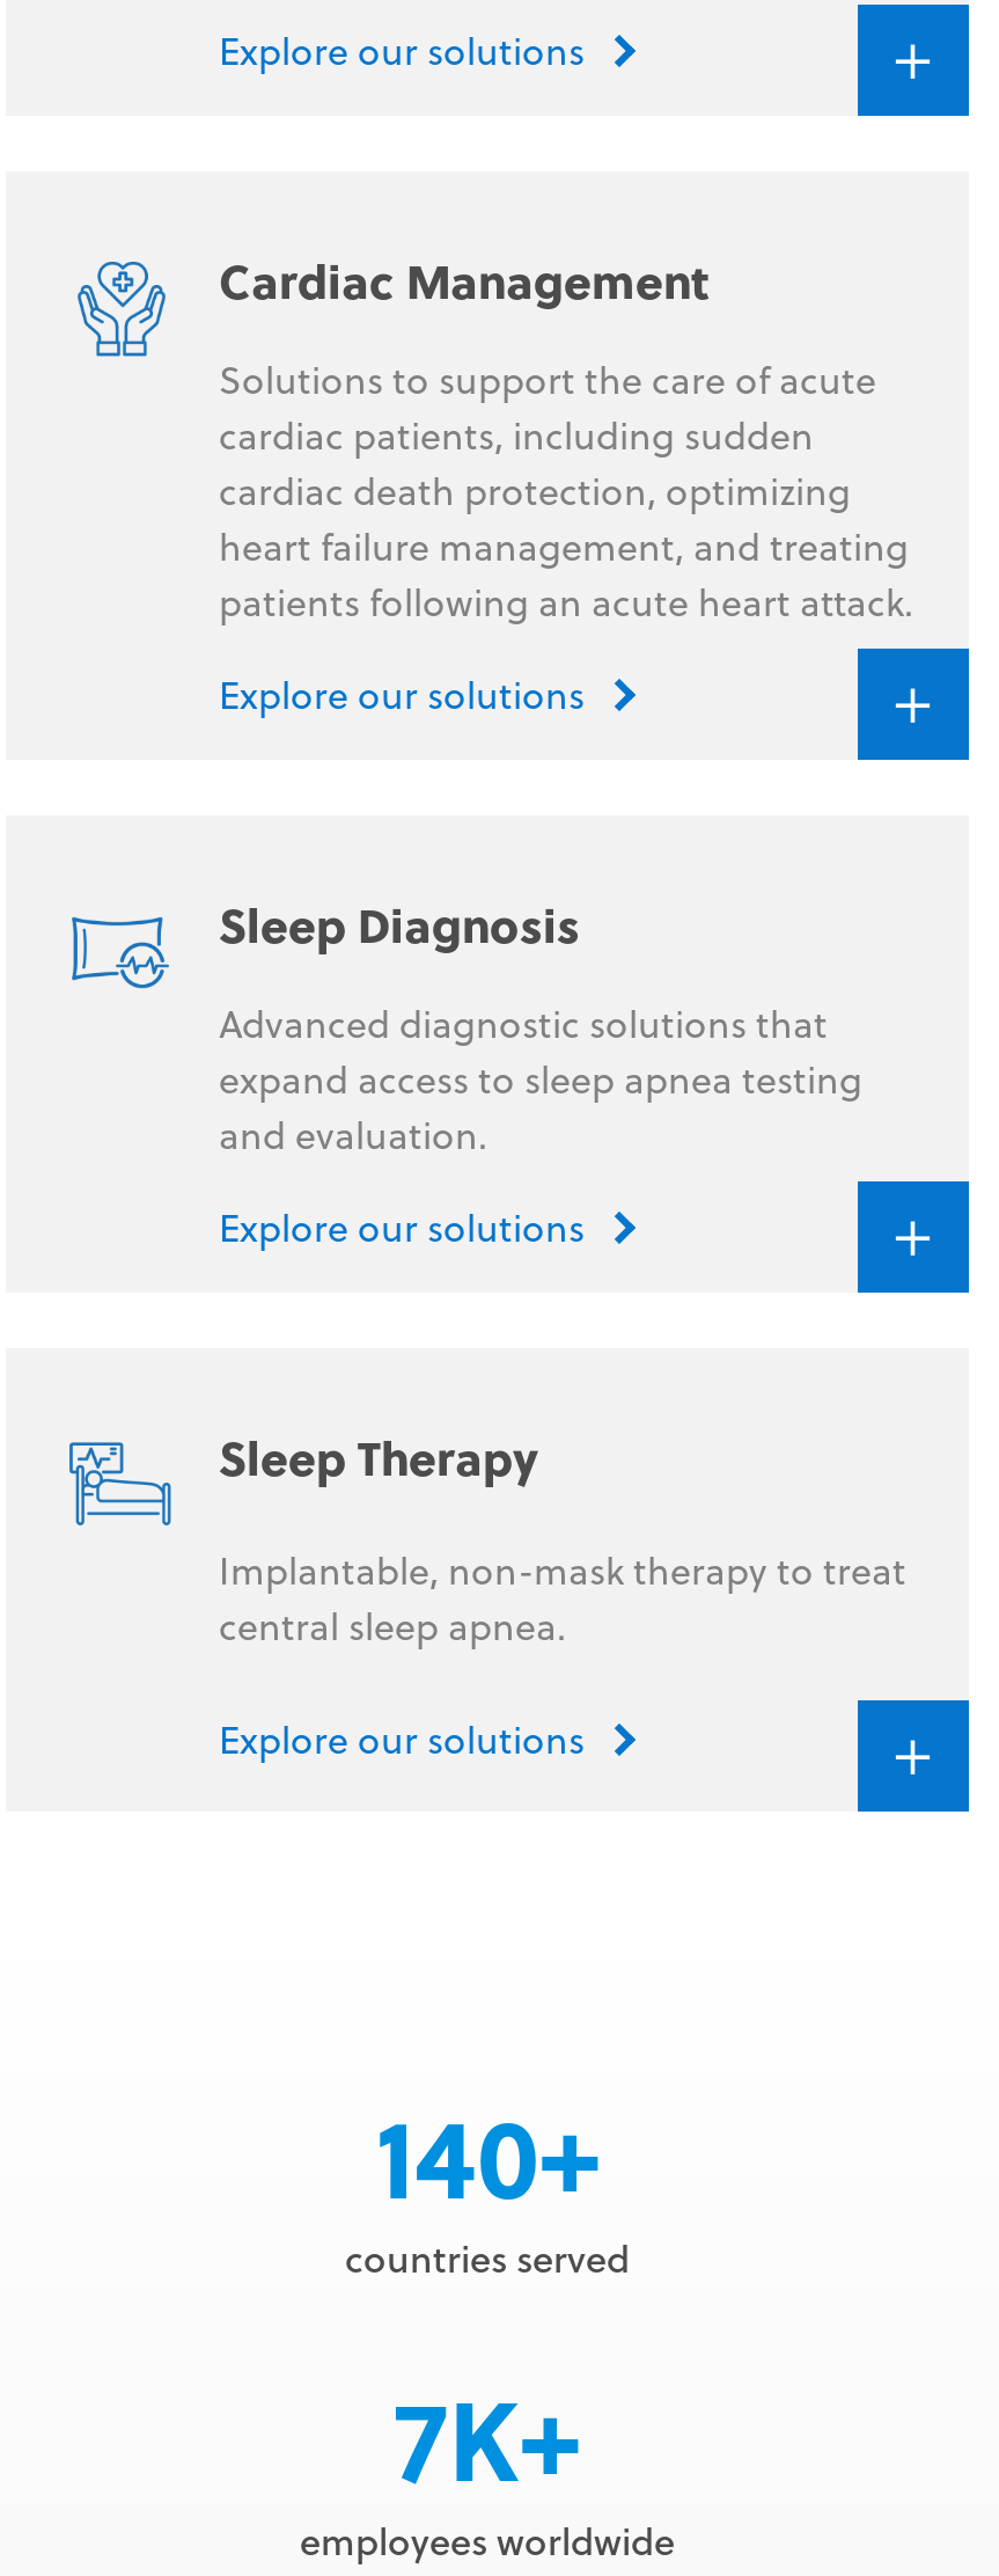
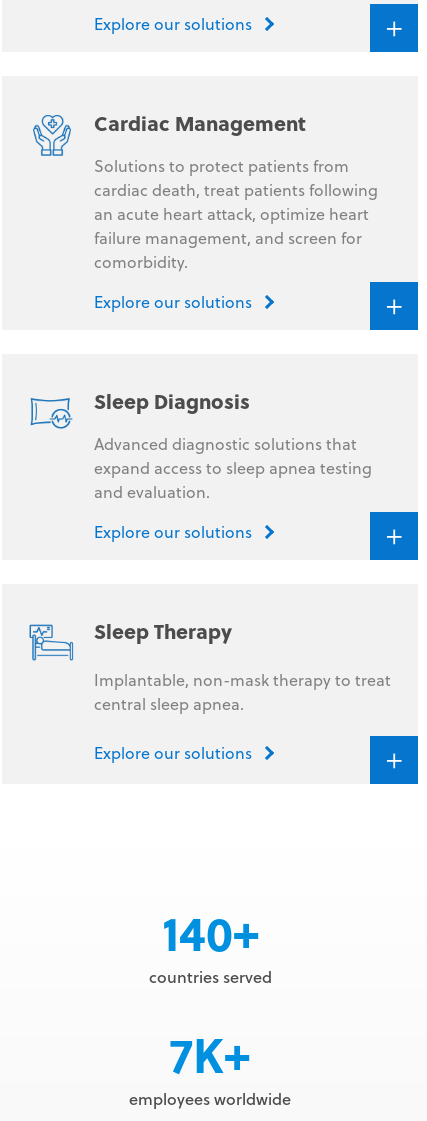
- Solutions to support the care of acute
- cardiac patients, including sudden
- cardiac death protection, optimizing
- heart failure management, and treating
- patients following an acute heart attack.
+ Solutions to protect patients from
+ cardiac death, treat patients following
+ an acute heart attack, optimize heart
+ failure management, and screen for
+ comorbidity.
